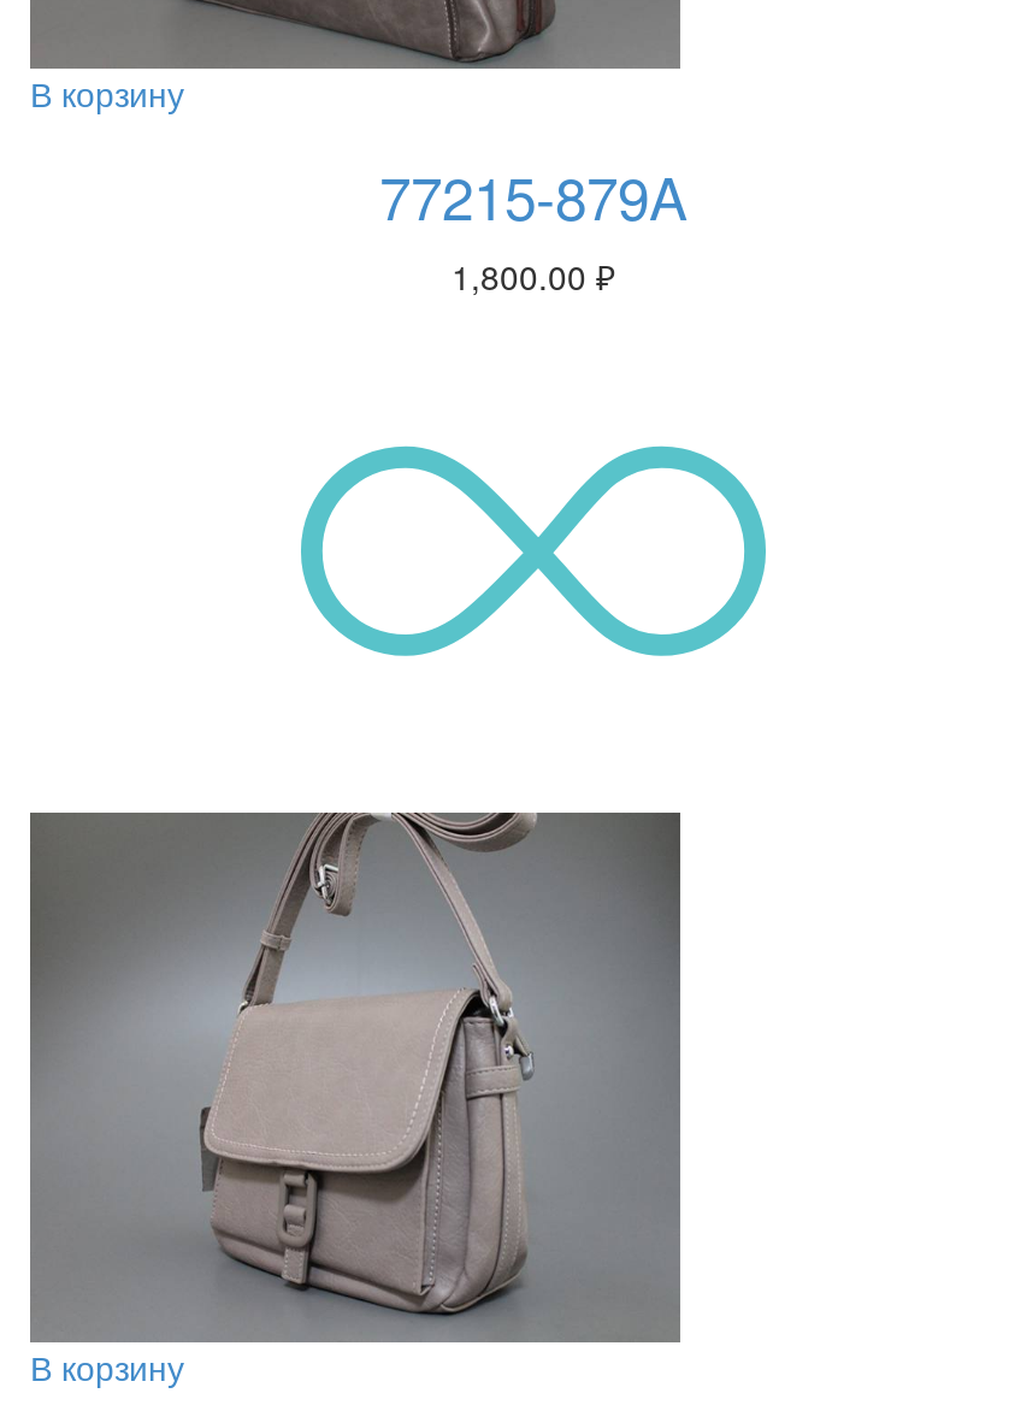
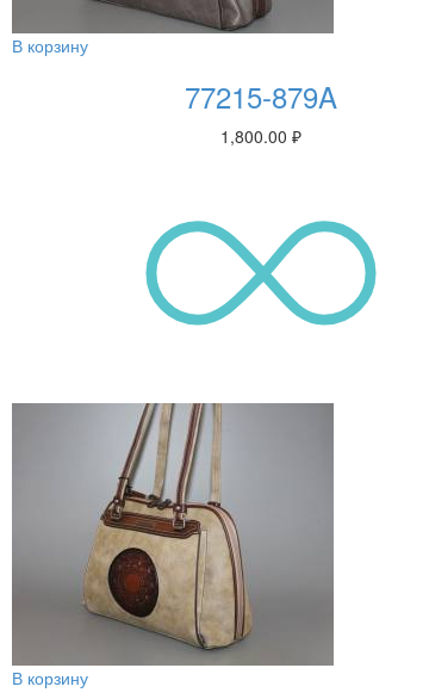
- [image]
+ [image]
